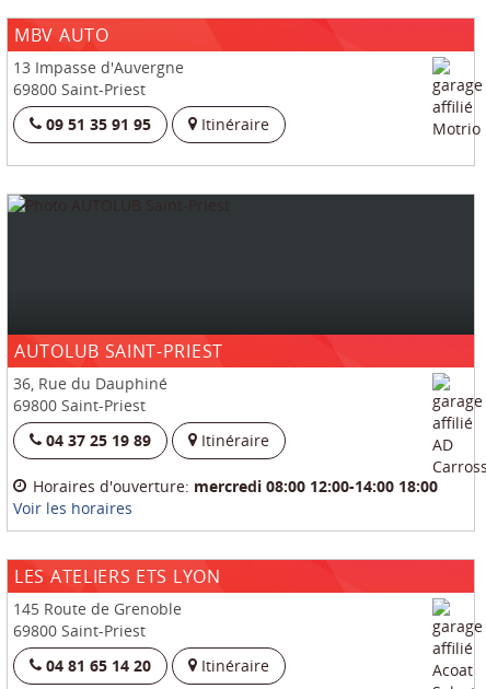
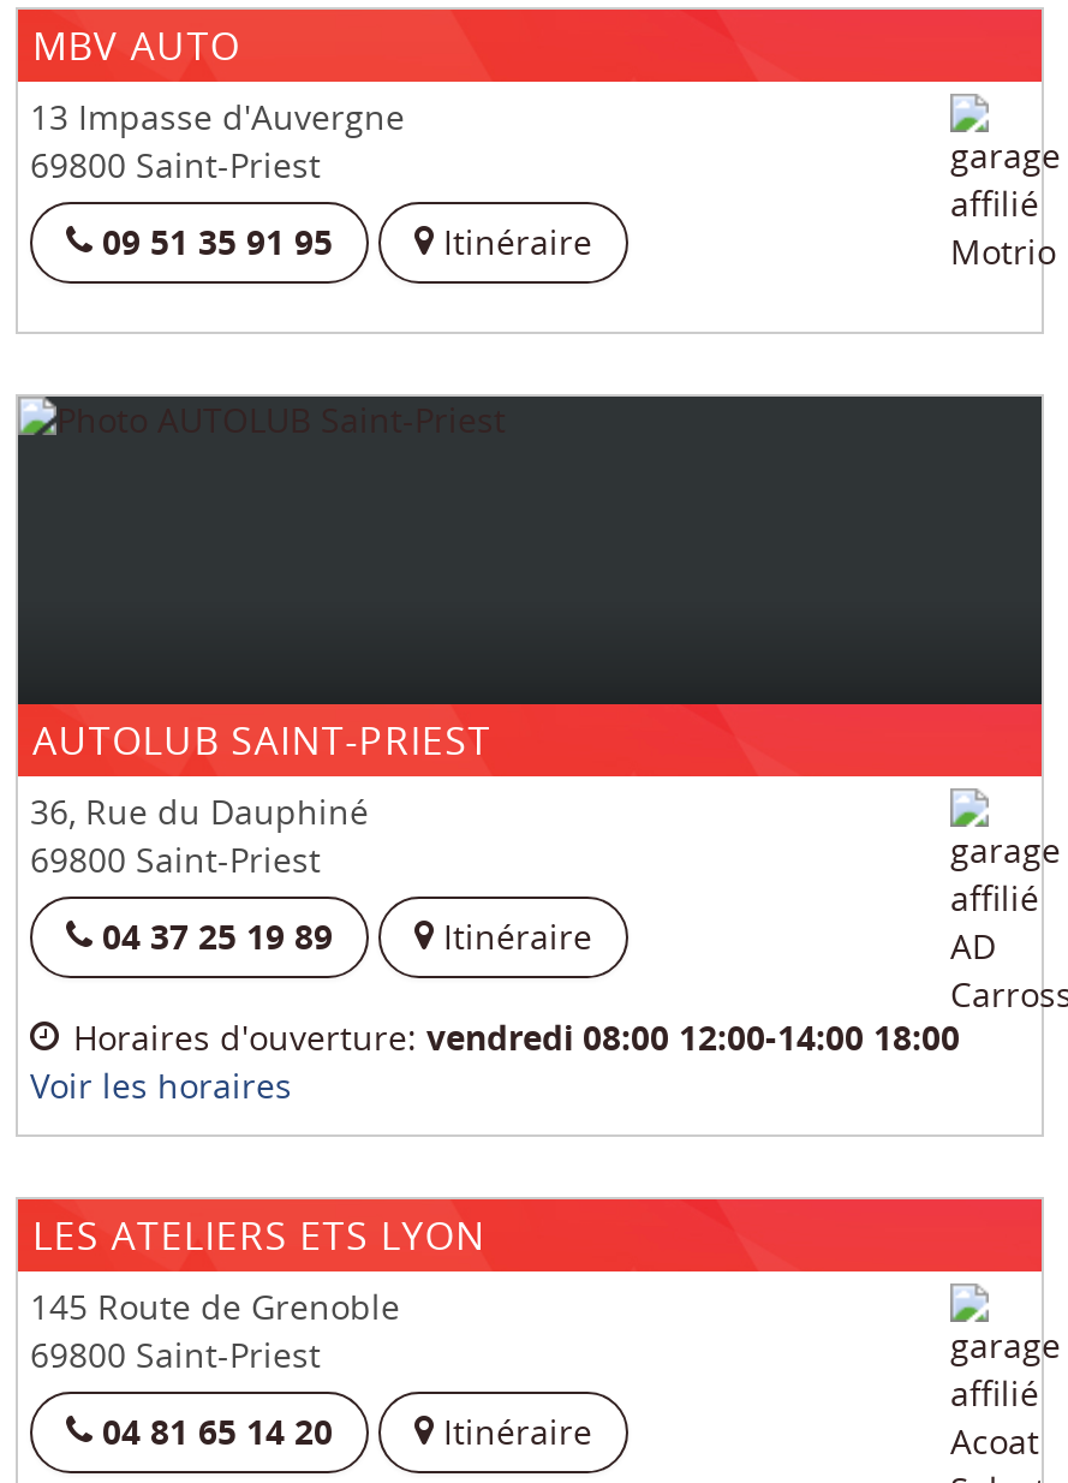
- Horaires d'ouverture: mercredi 08:00 12:00-14:00 18:00
+ Horaires d'ouverture: vendredi 08:00 12:00-14:00 18:00
